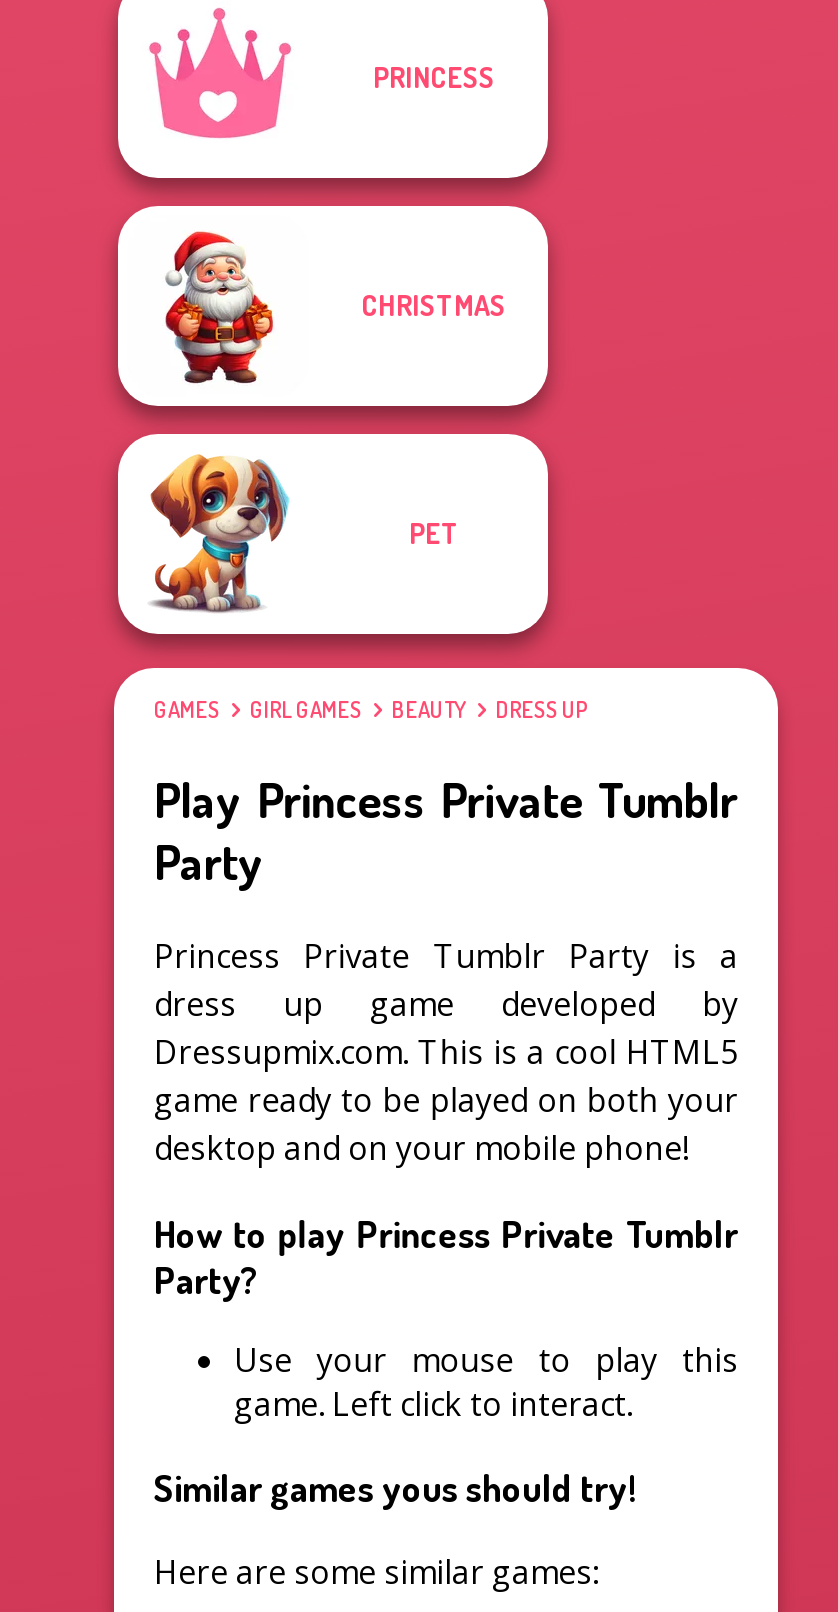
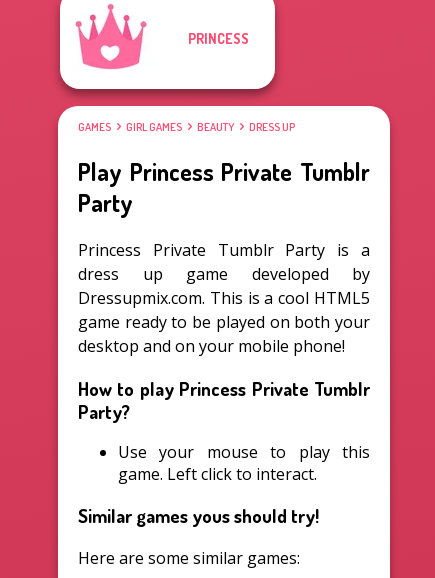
- [image]
- CHRISTMAS

- PET
